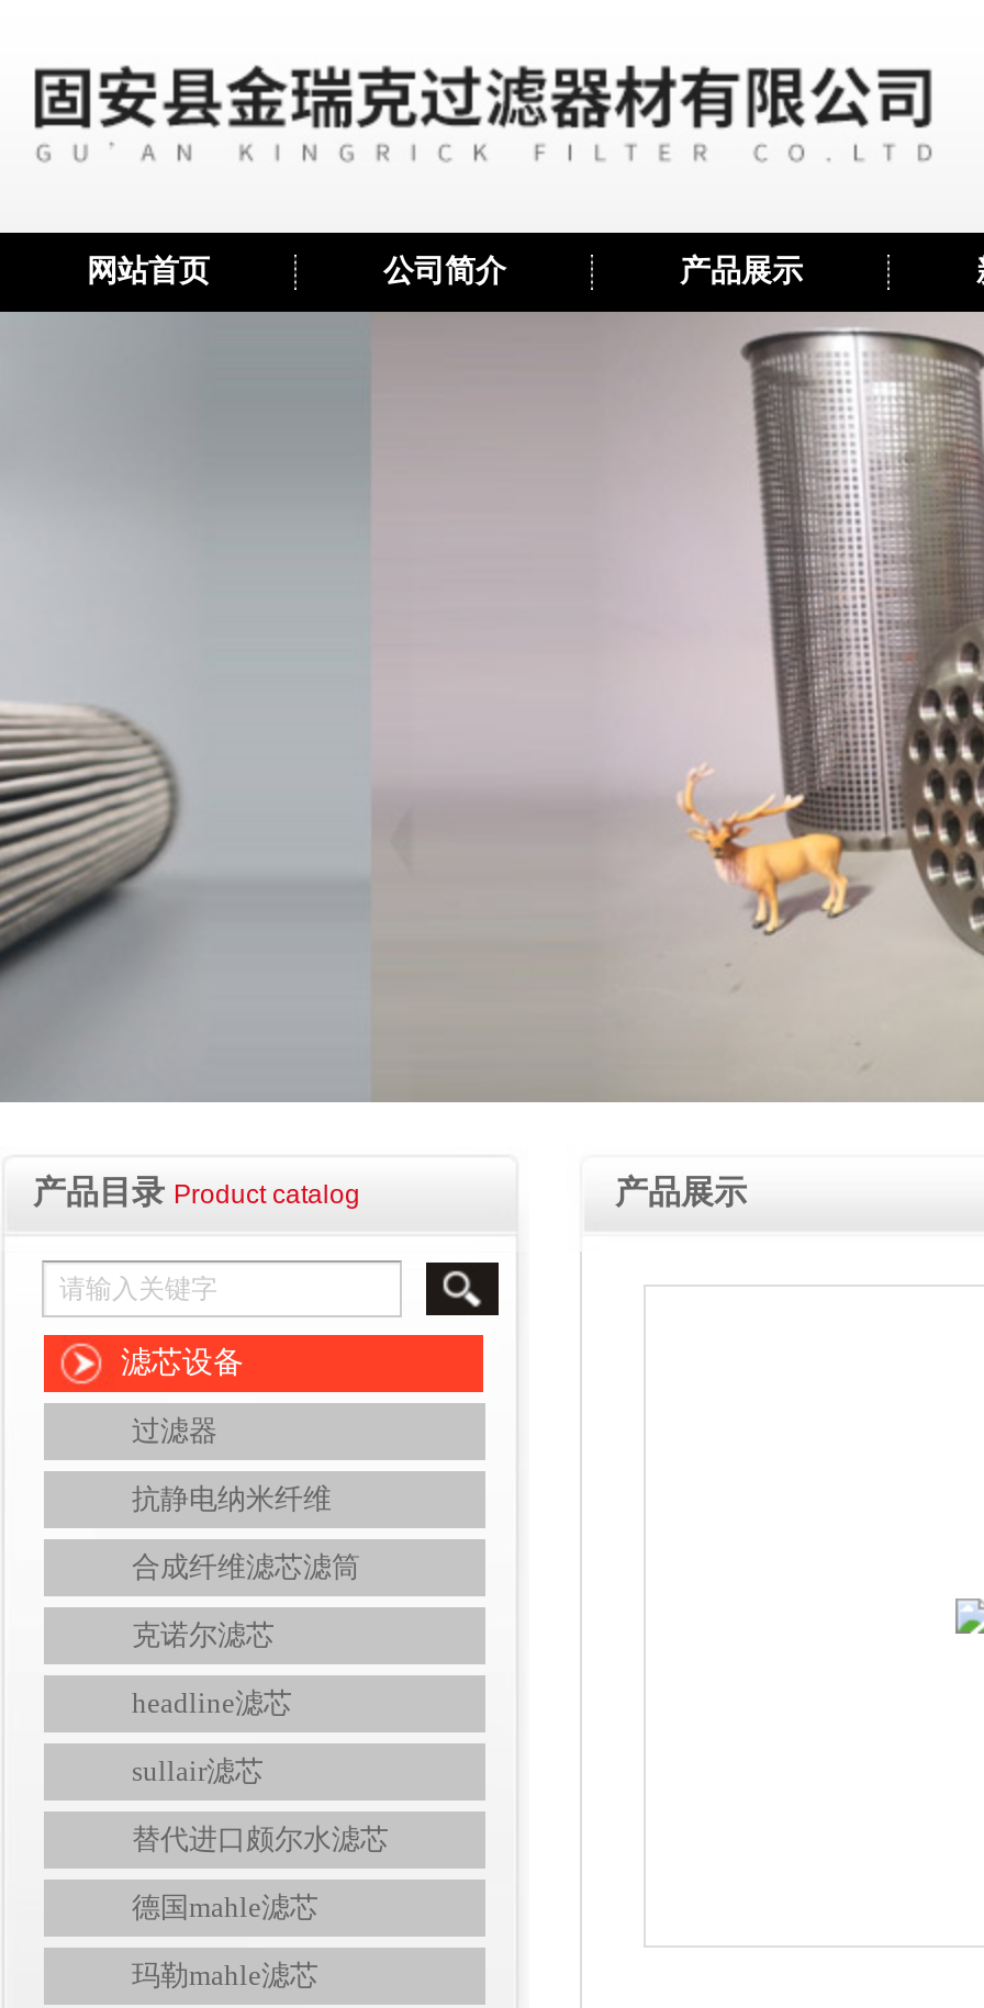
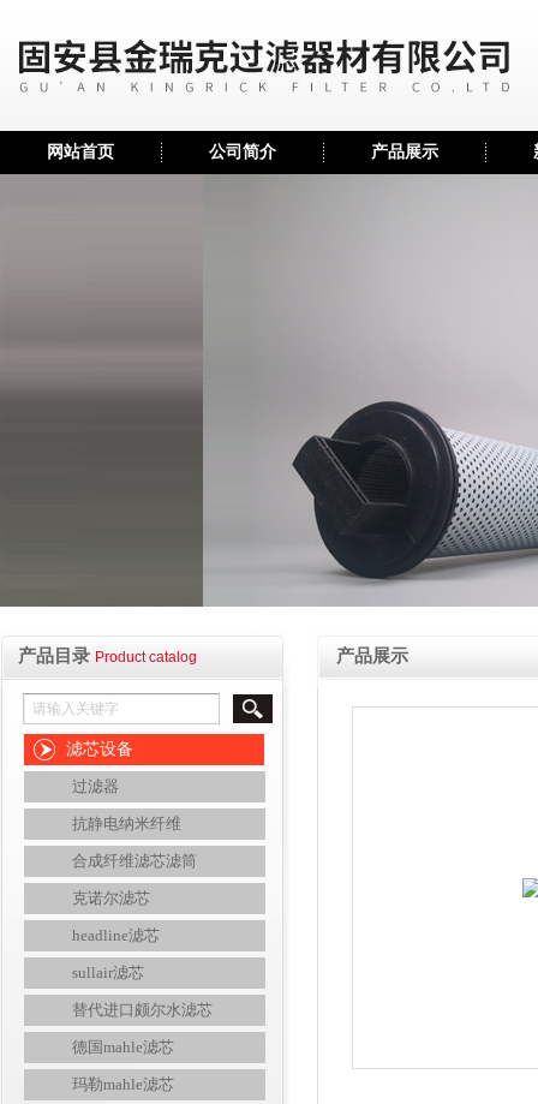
- [image]
+ [image]
